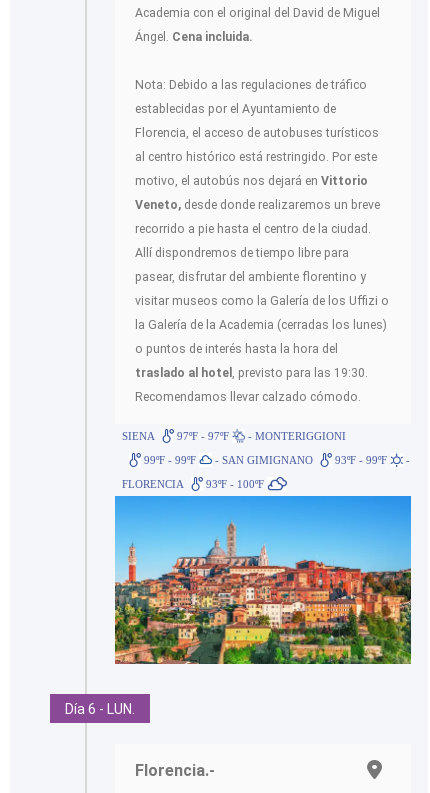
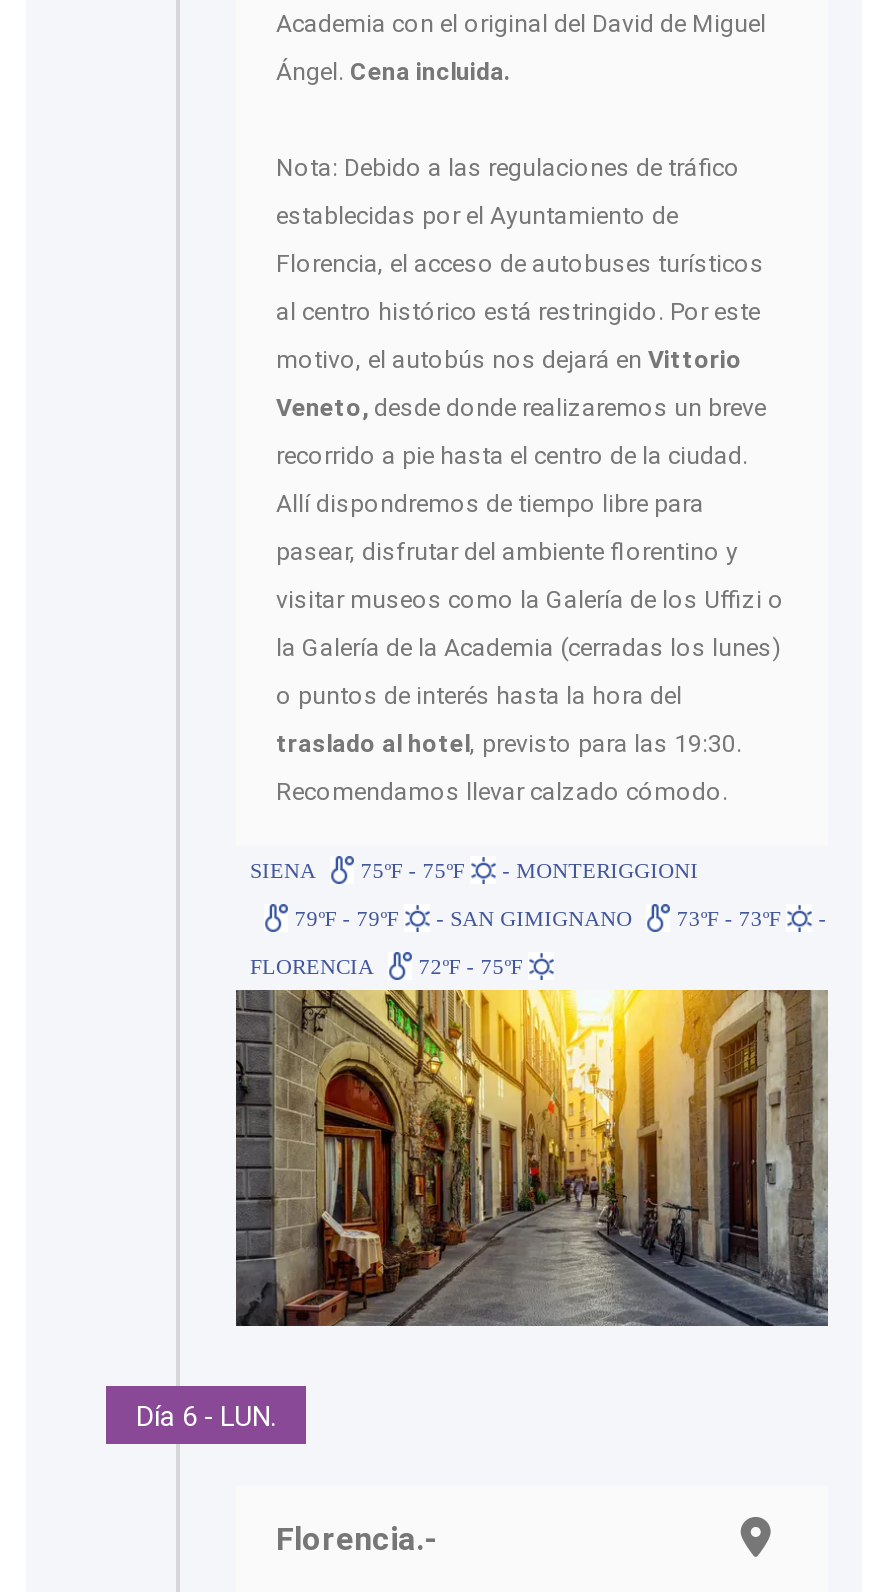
- SIENA 97ºF - 97ºF - MONTERIGGIONI
+ SIENA 75ºF - 75ºF - MONTERIGGIONI

- 99ºF - 99ºF
+ 79ºF - 79ºF

- 93ºF - 99ºF
+ 73ºF - 73ºF

- [image]
+ [image]

- FLORENCIA 93ºF - 100ºF
+ FLORENCIA 72ºF - 75ºF
